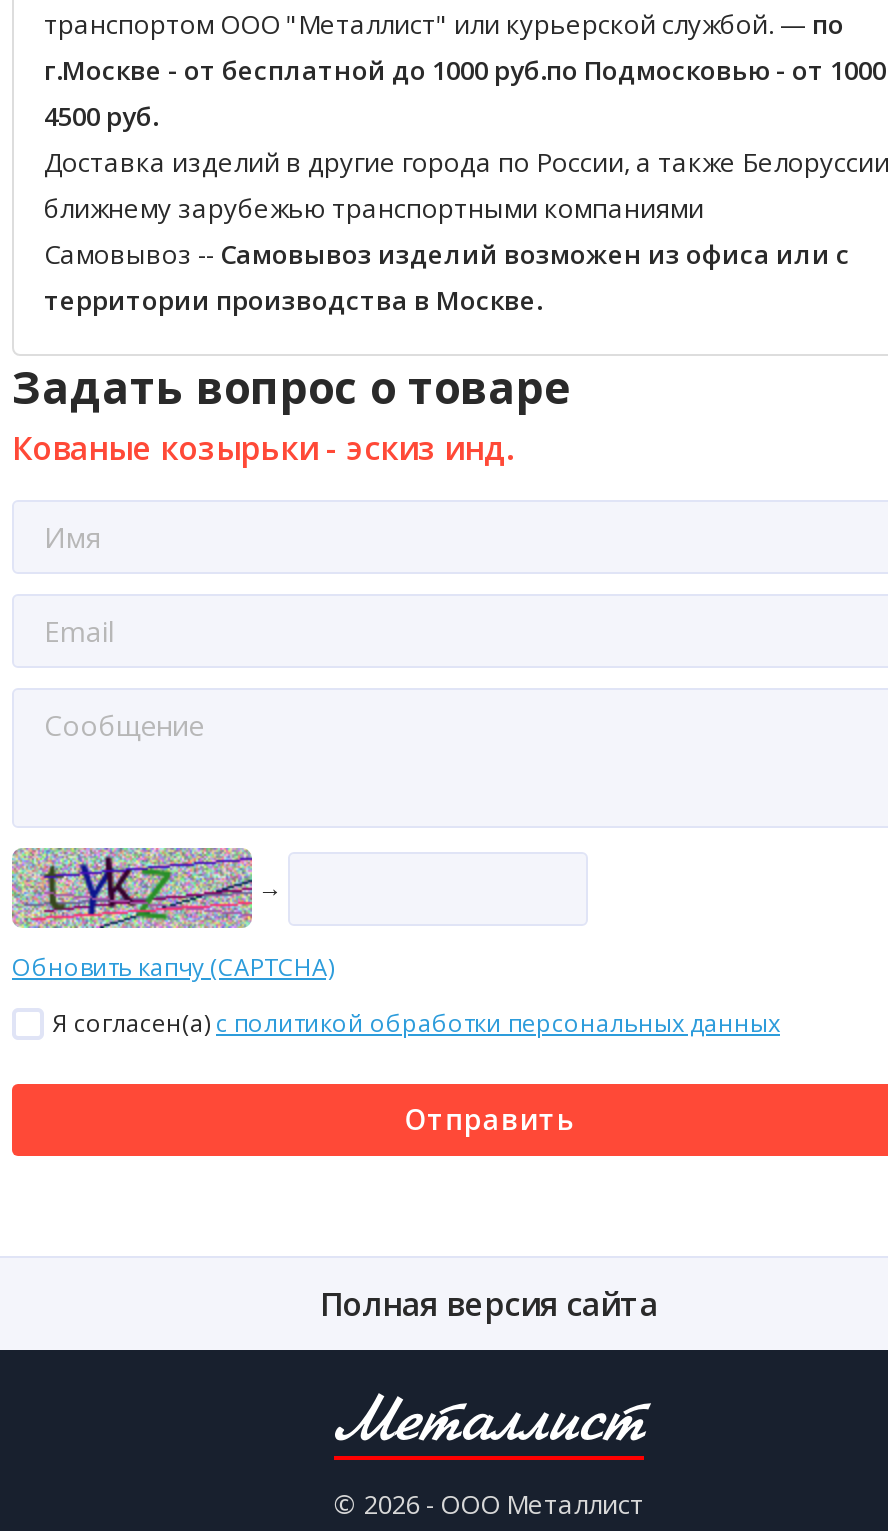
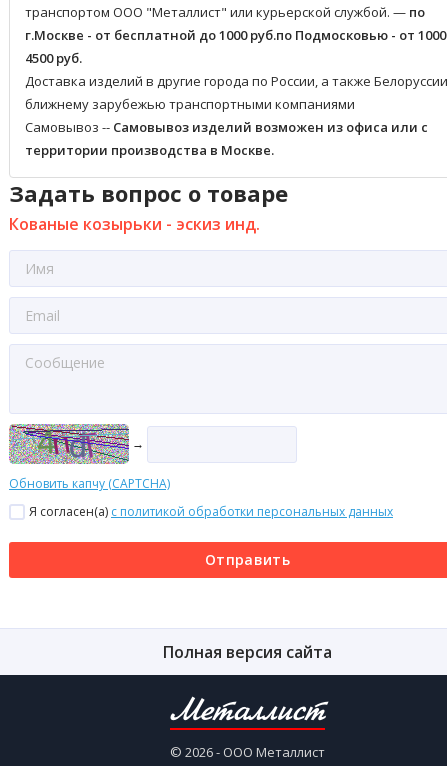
- [image]
+ [image]
